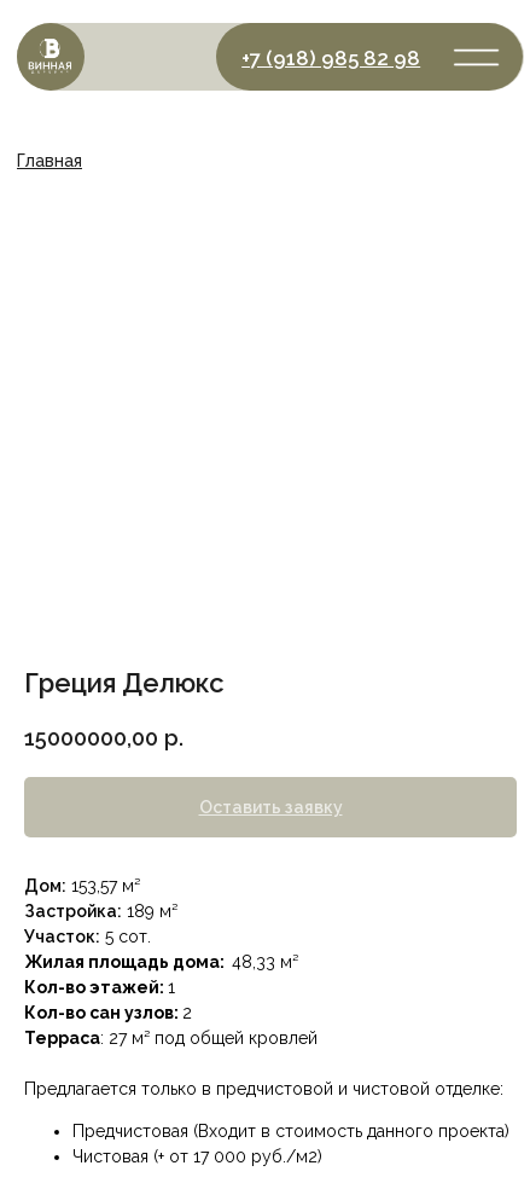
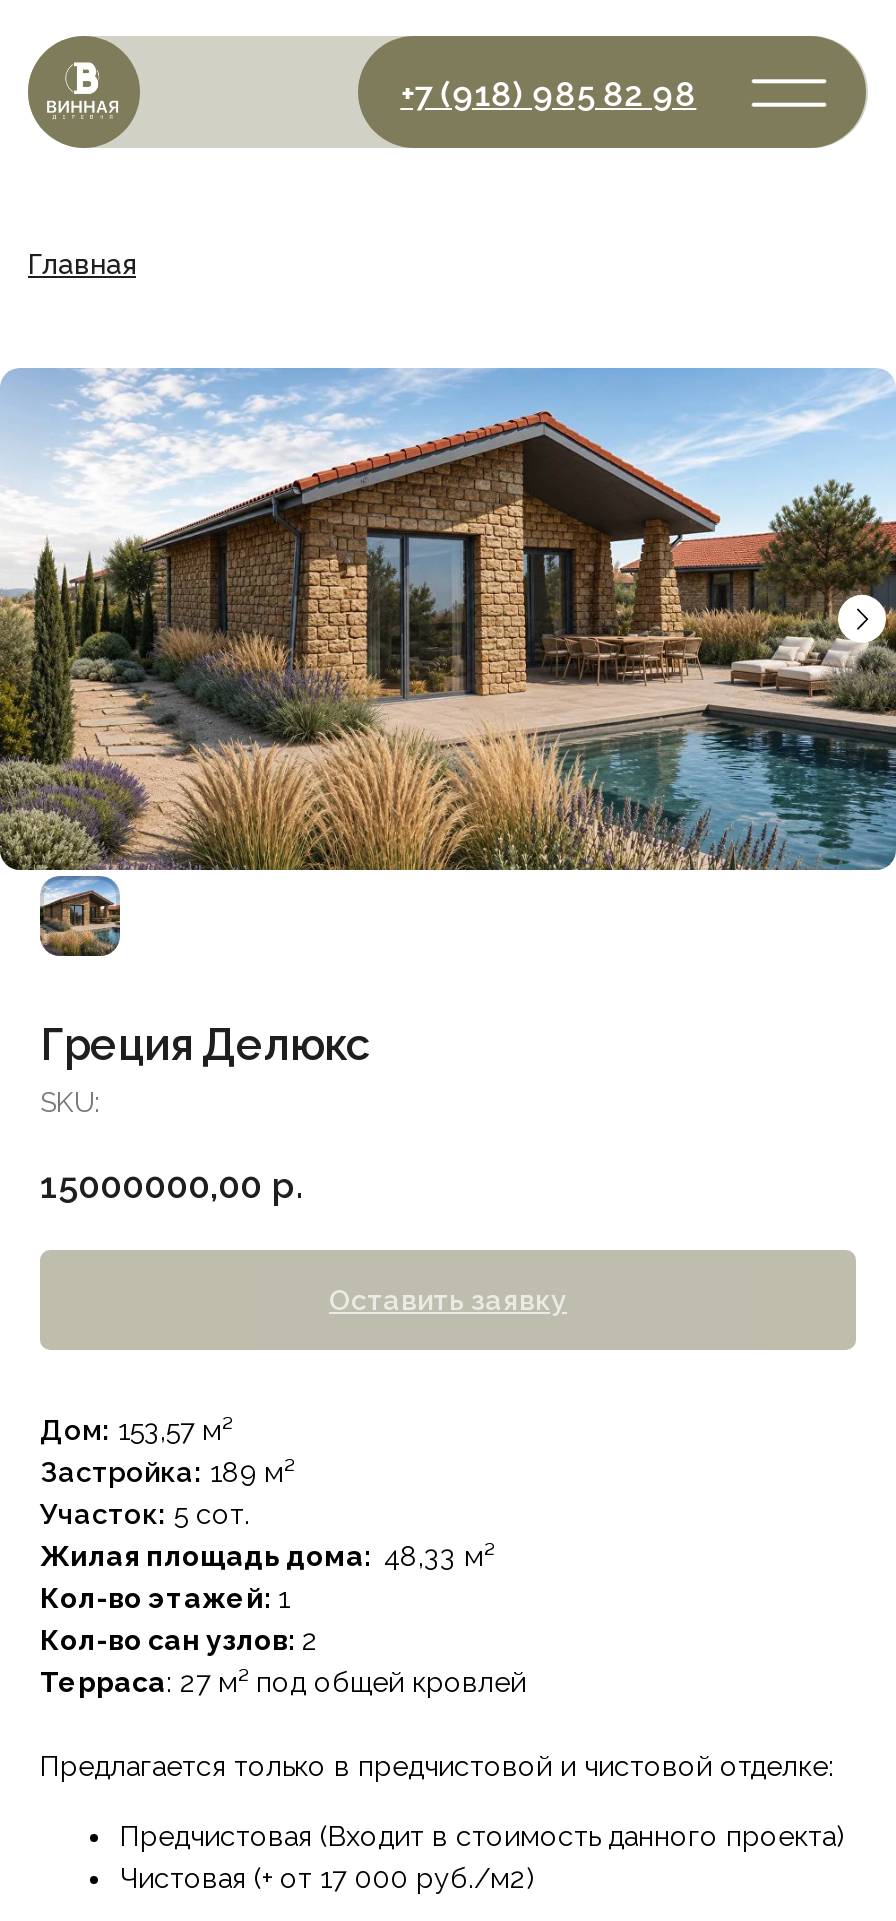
+ [image]

moved up: Греция Делюкс

+ SKU:
